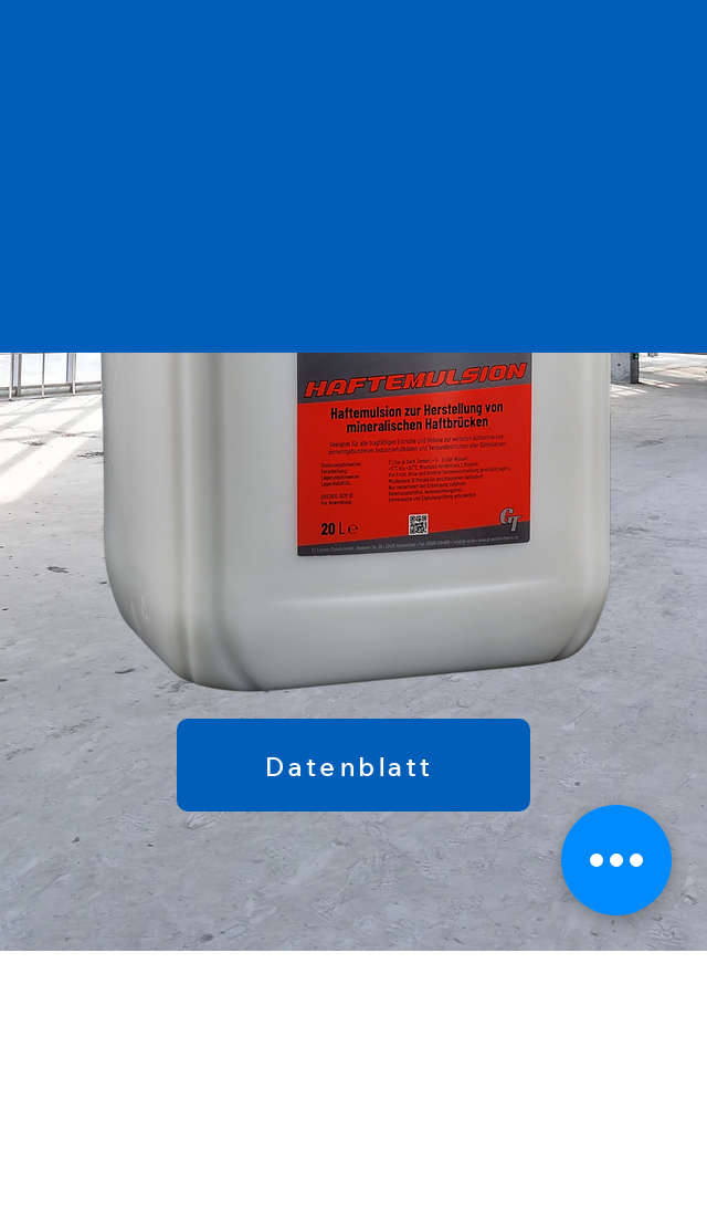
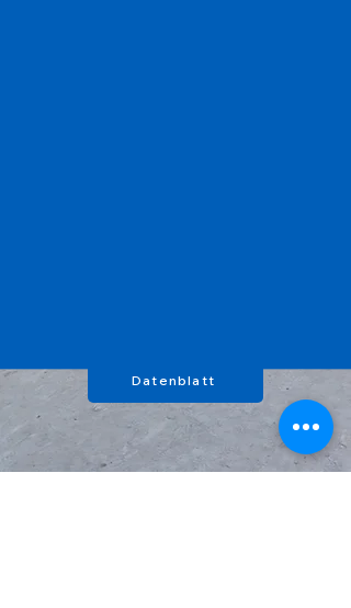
- [image]
